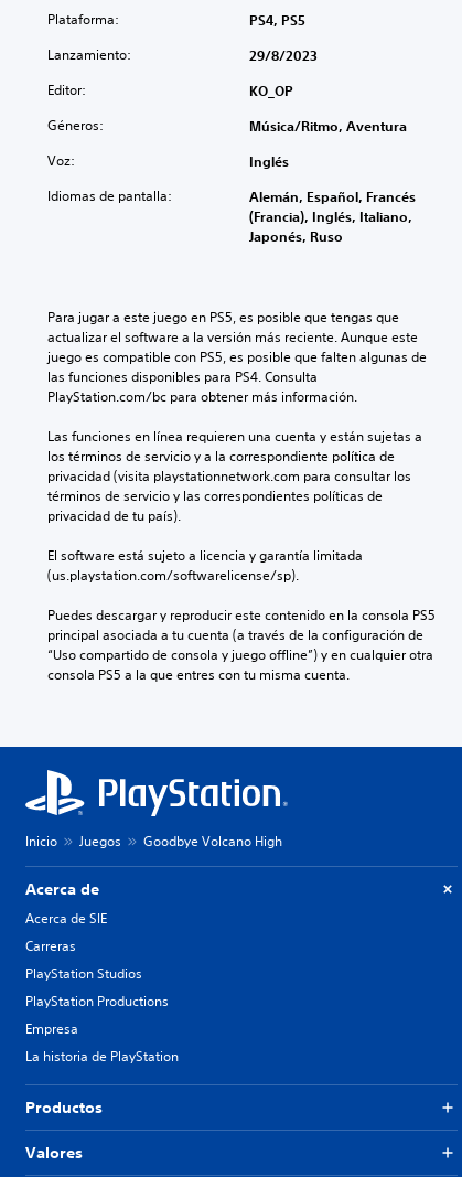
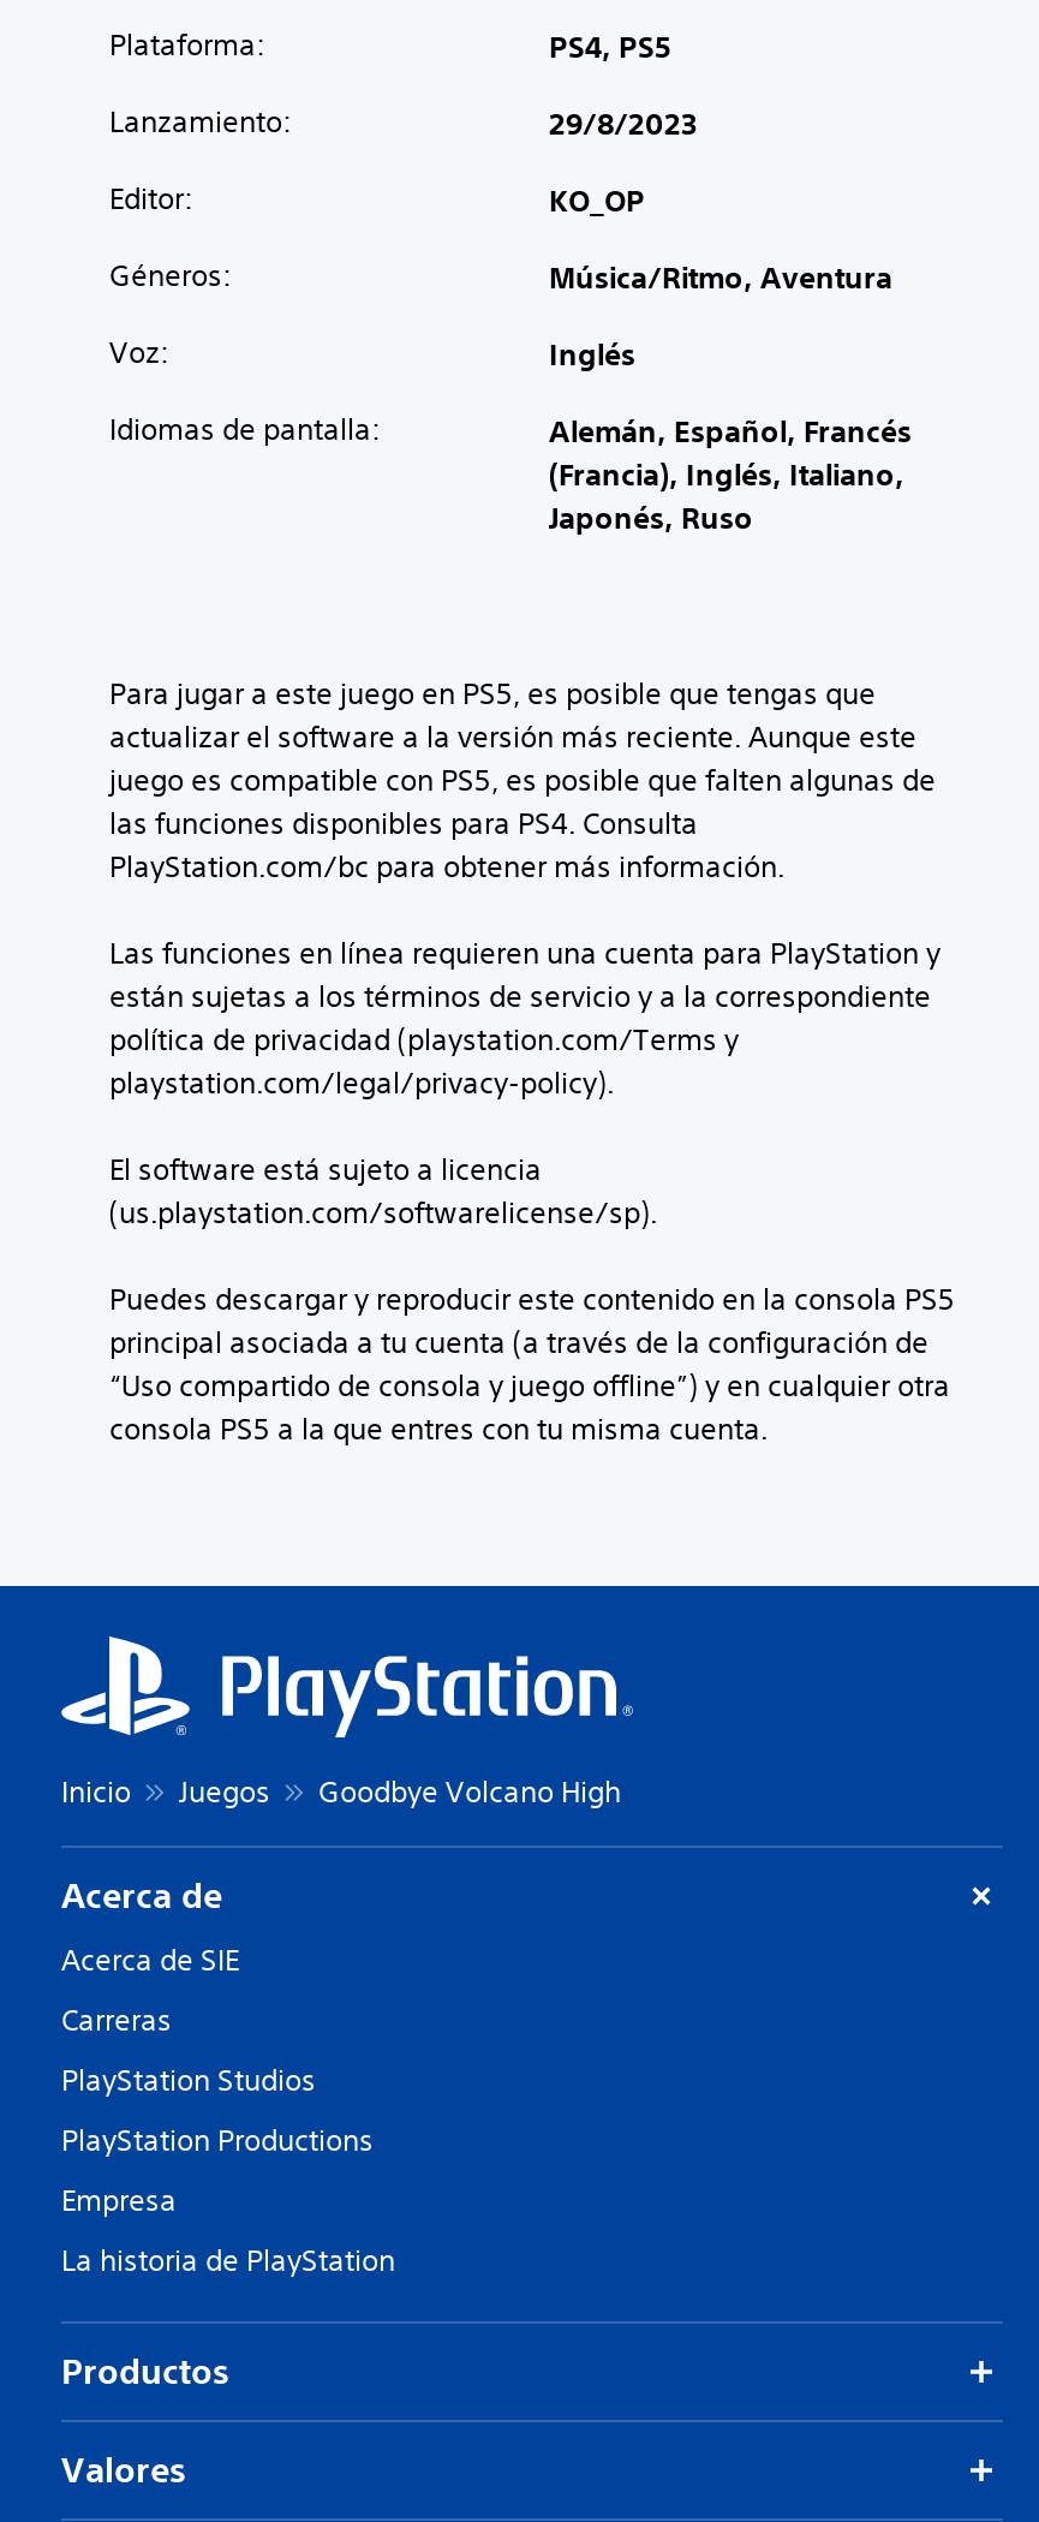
- Las funciones en línea requieren una cuenta y están sujetas a
- los términos de servicio y a la correspondiente política de
- privacidad (visita playstationnetwork.com para consultar los
- términos de servicio y las correspondientes políticas de
- privacidad de tu país).
+ Las funciones en línea requieren una cuenta para PlayStation y
+ están sujetas a los términos de servicio y a la correspondiente
+ política de privacidad (playstation.com/Terms y
+ playstation.com/legal/privacy-policy).

- El software está sujeto a licencia y garantía limitada
+ El software está sujeto a licencia
